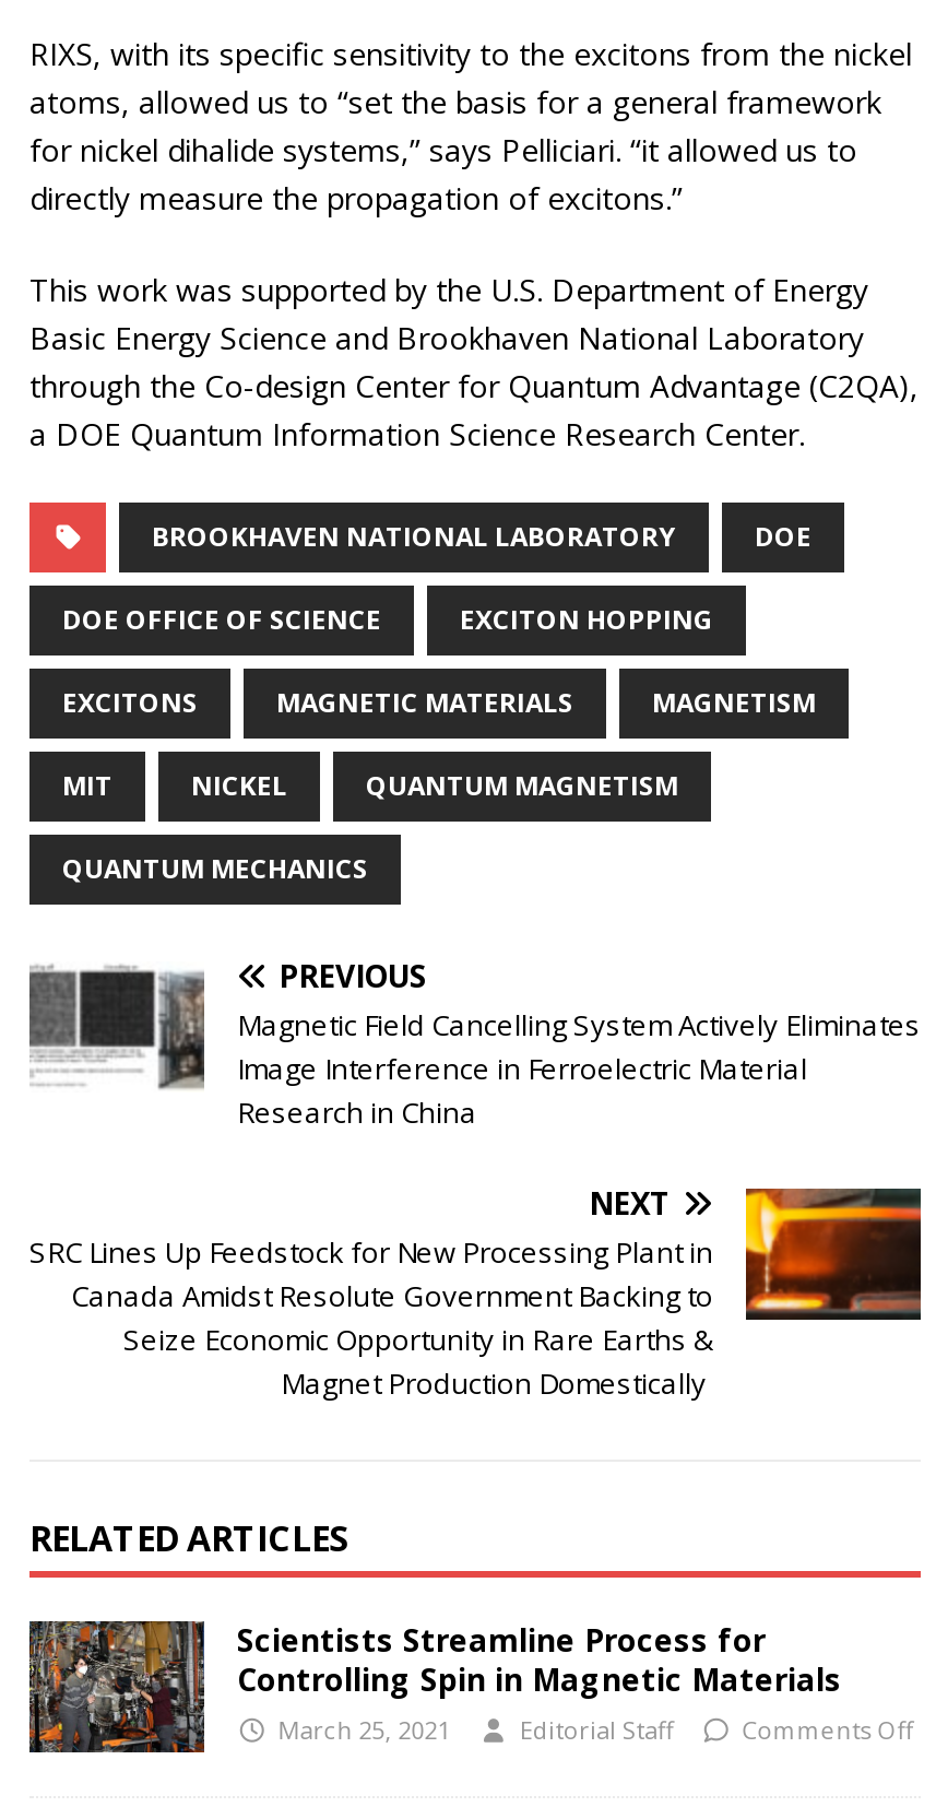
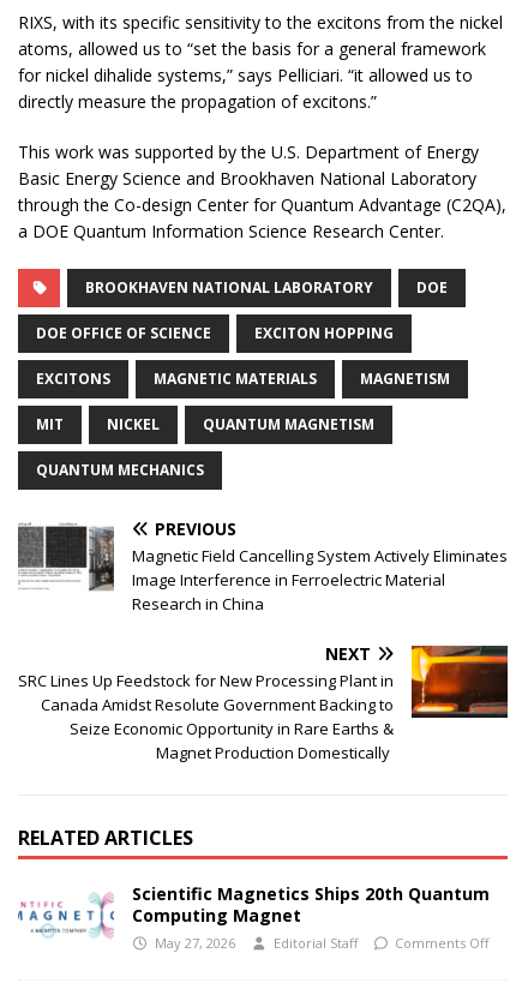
- [image]
- Scientists Streamline Process for
- Controlling Spin in Magnetic Materials
- March 25, 2021
+ [image]
+ Scientific Magnetics Ships 20th Quantum
+ Computing Magnet
+ May 27, 2026
